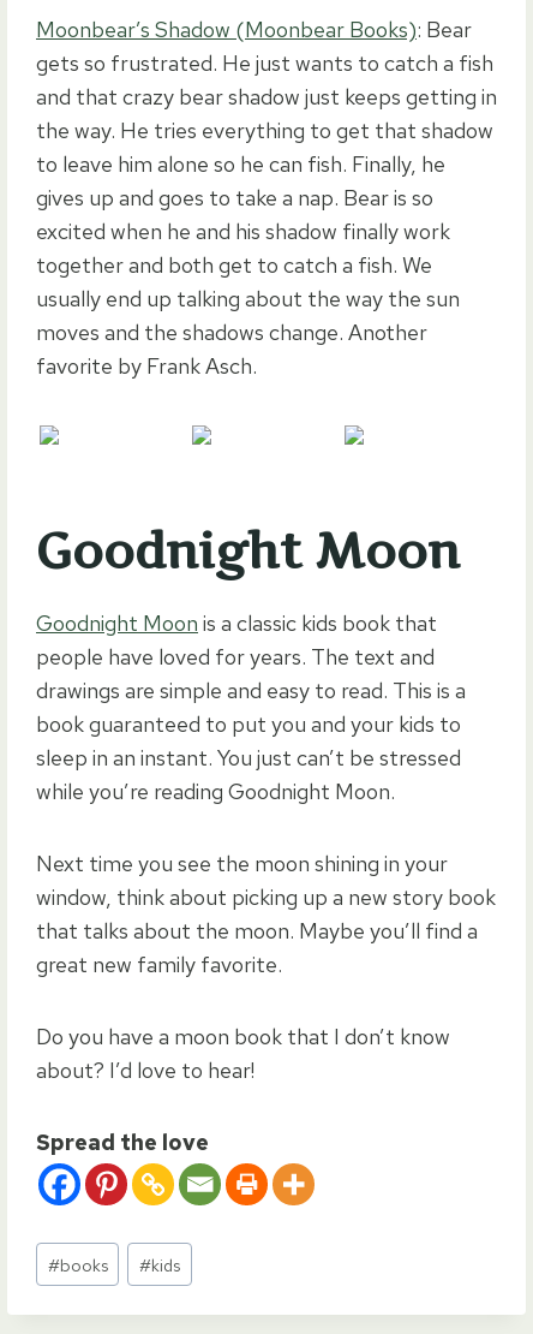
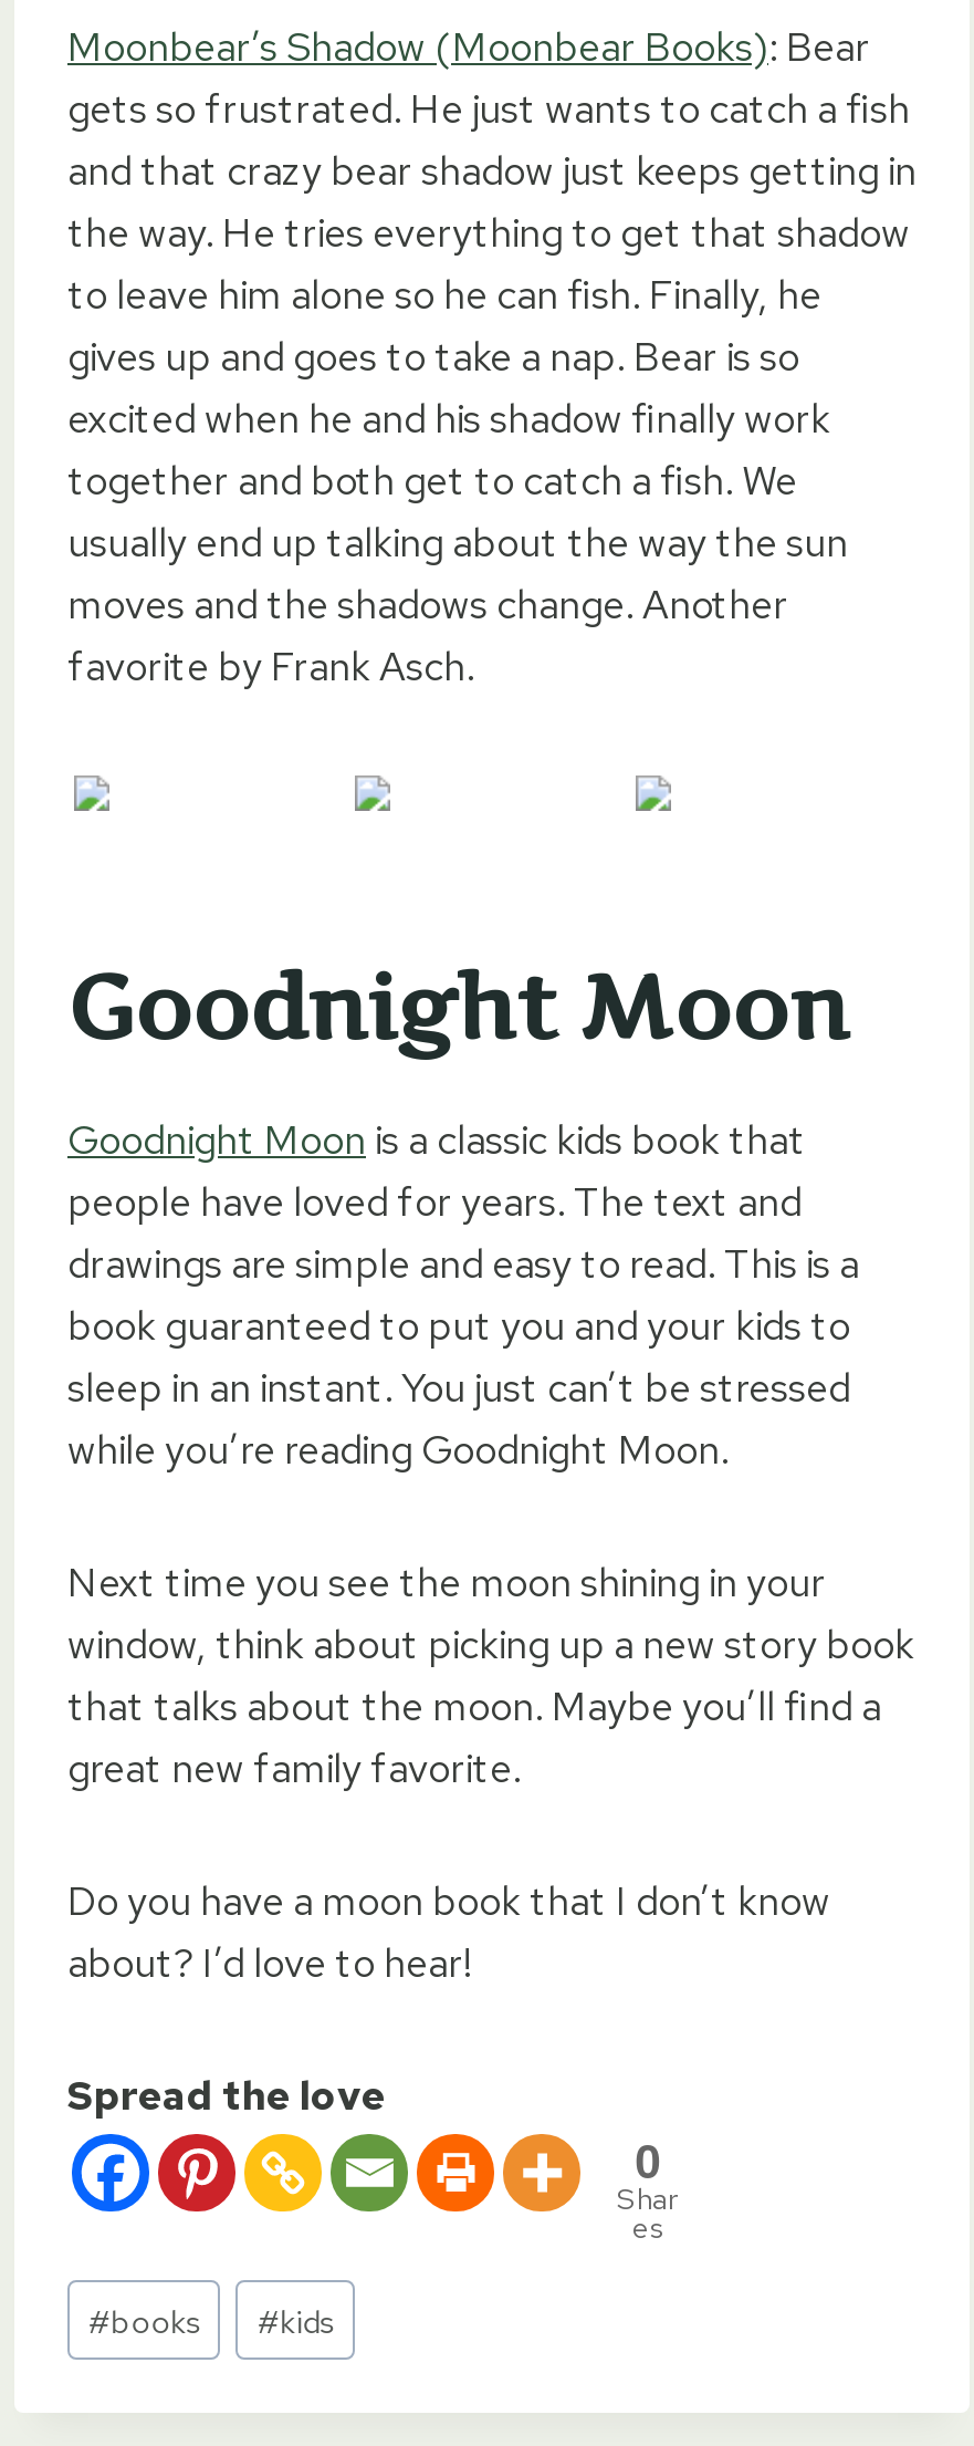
+ 0
+ Shar
+ es
